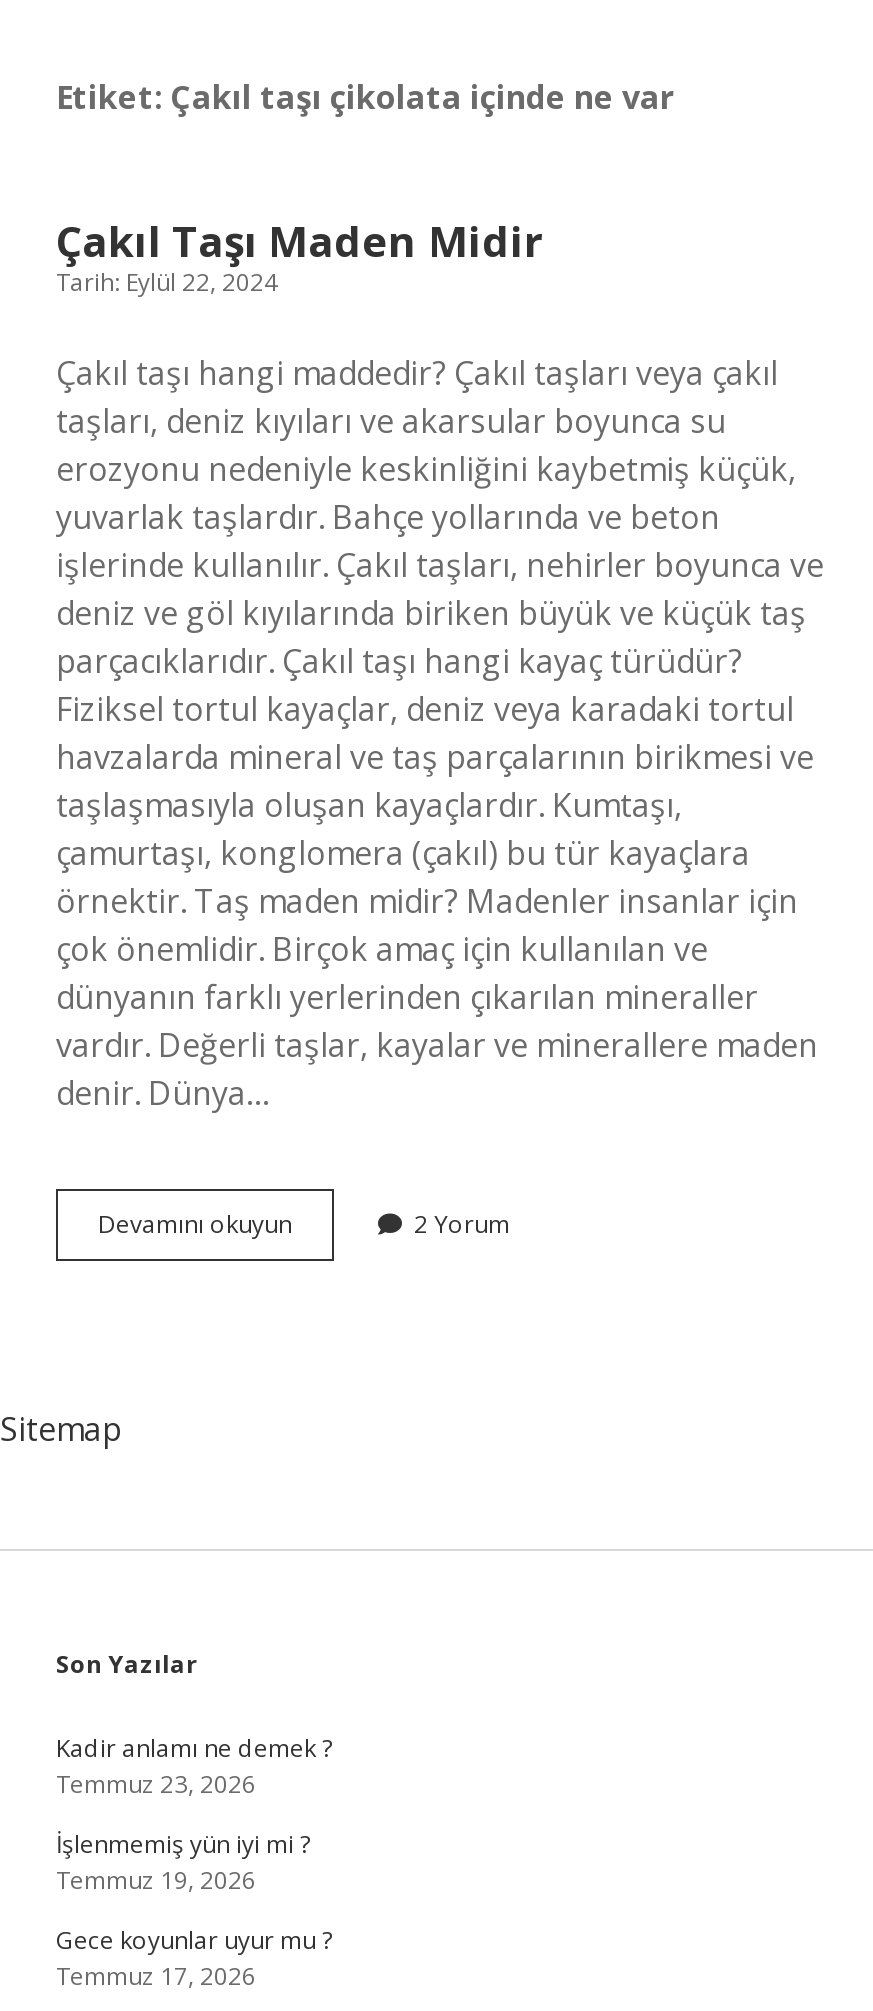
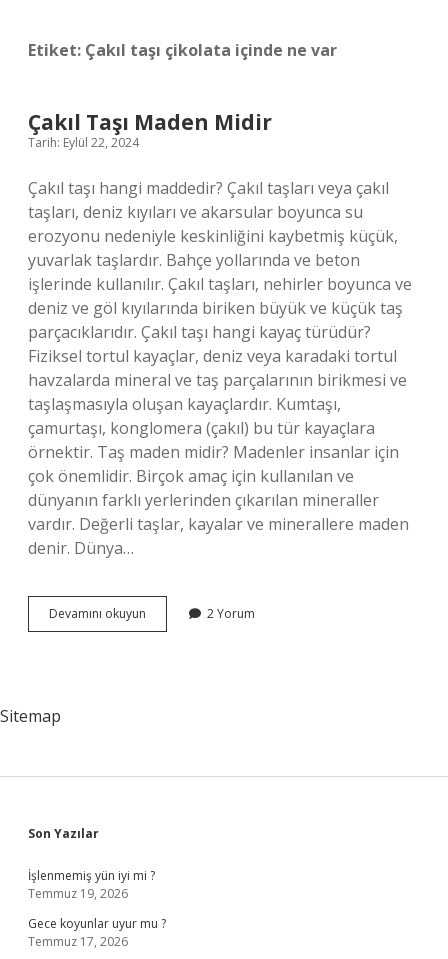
- Kadir anlamı ne demek ?
- Temmuz 23, 2026
